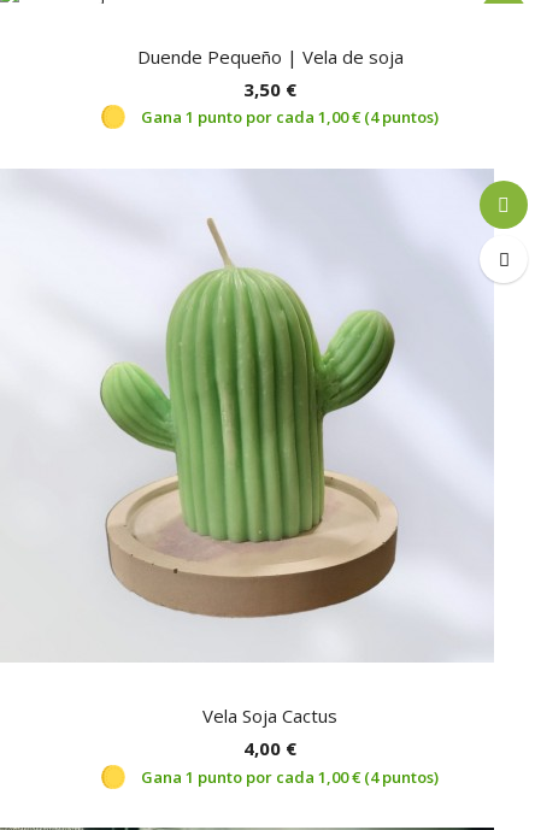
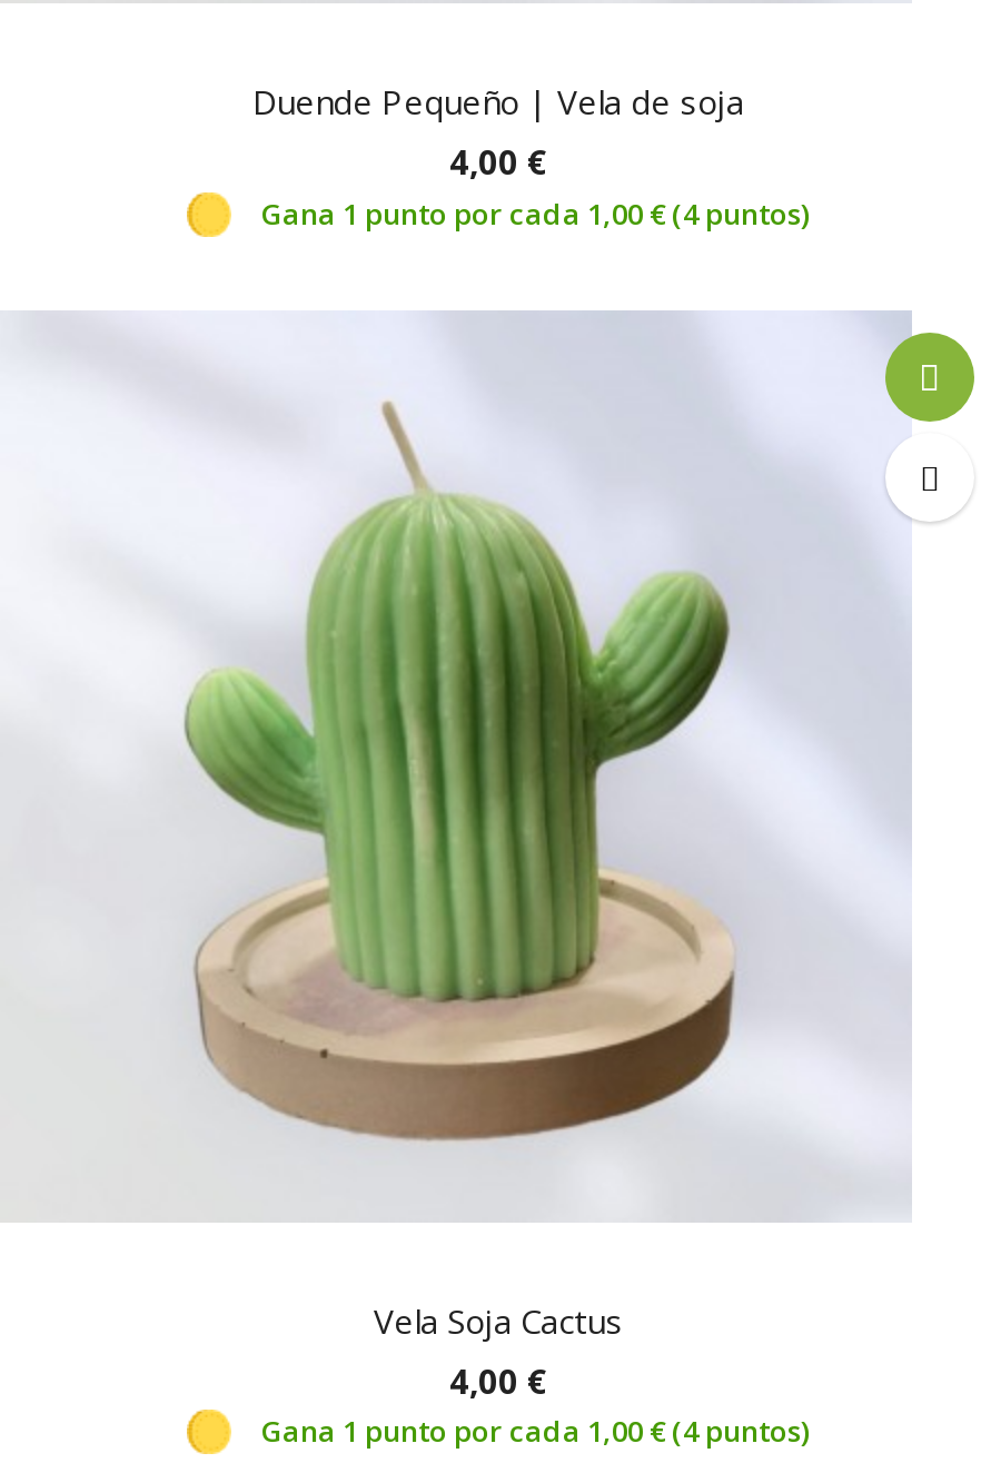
- 3,50 €
+ 4,00 €
